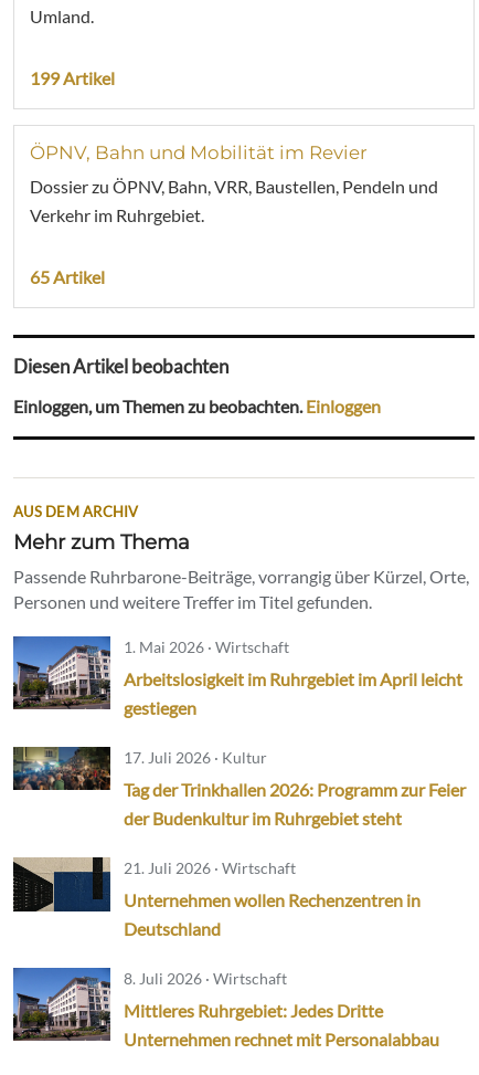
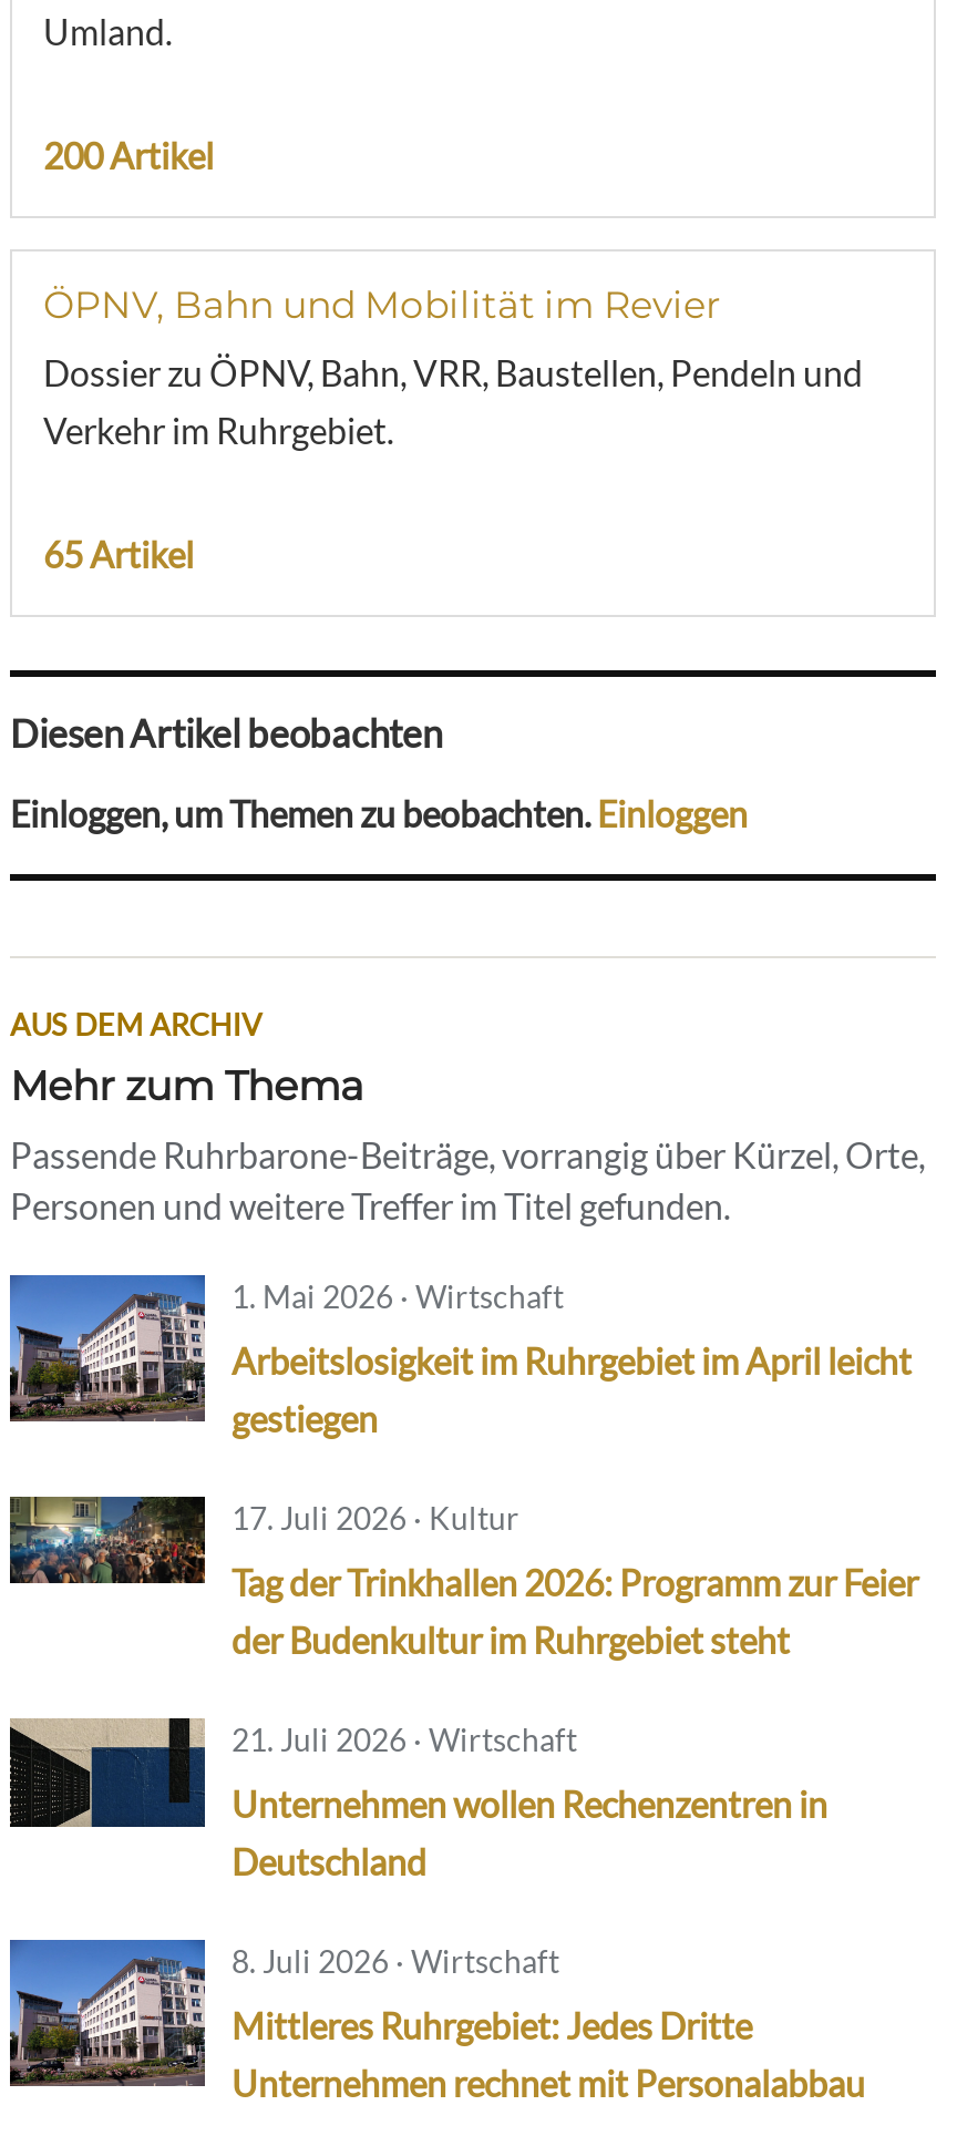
- 199 Artikel
+ 200 Artikel
